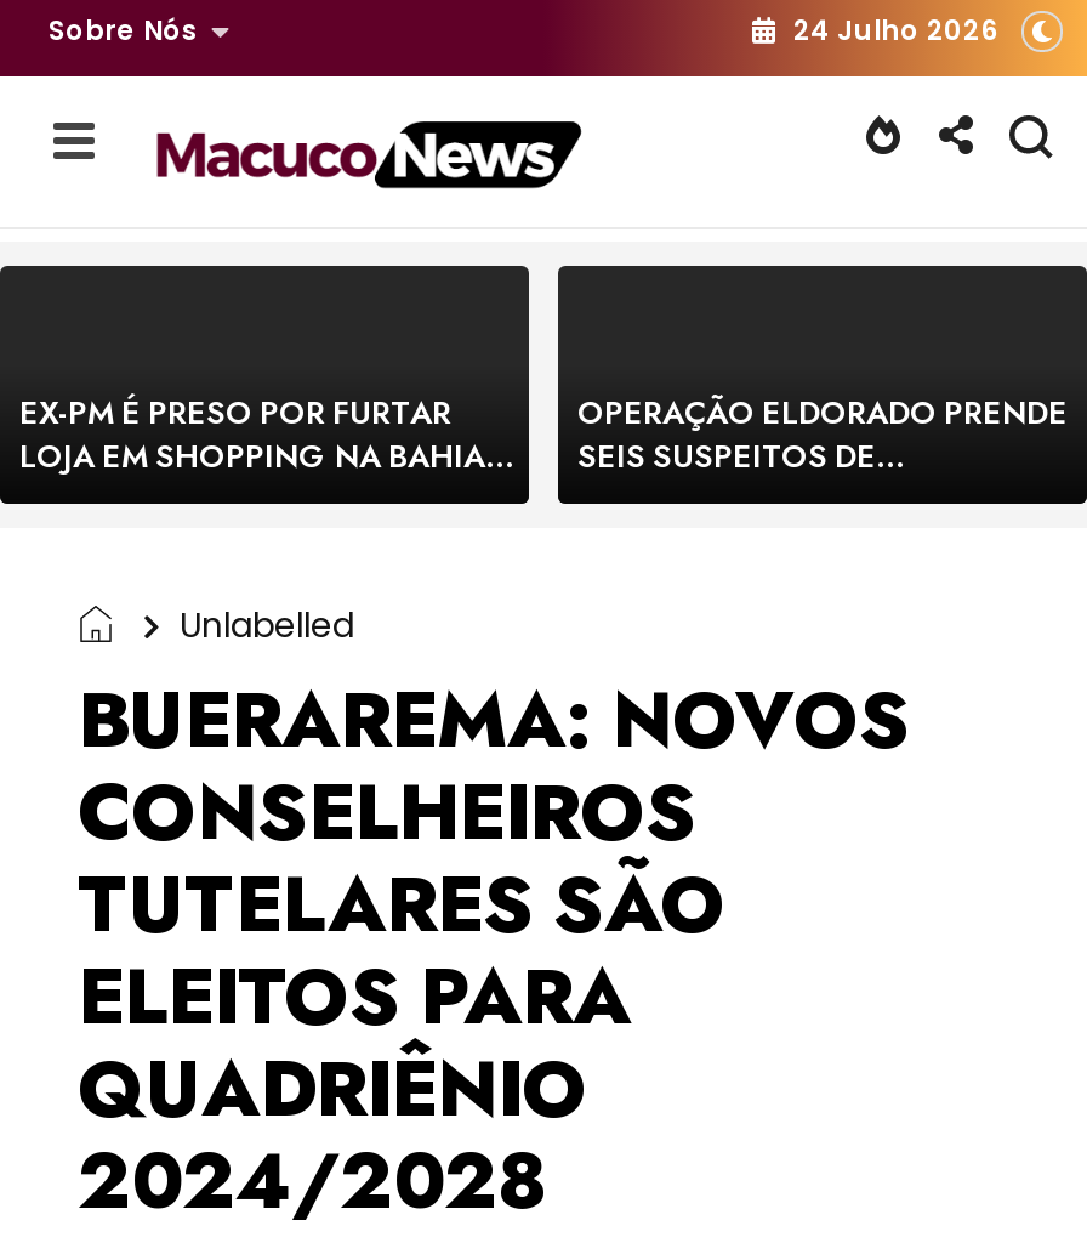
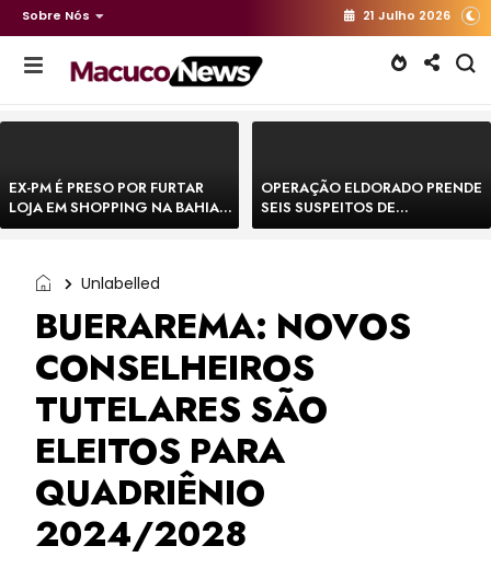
- 24 Julho 2026
+ 21 Julho 2026
